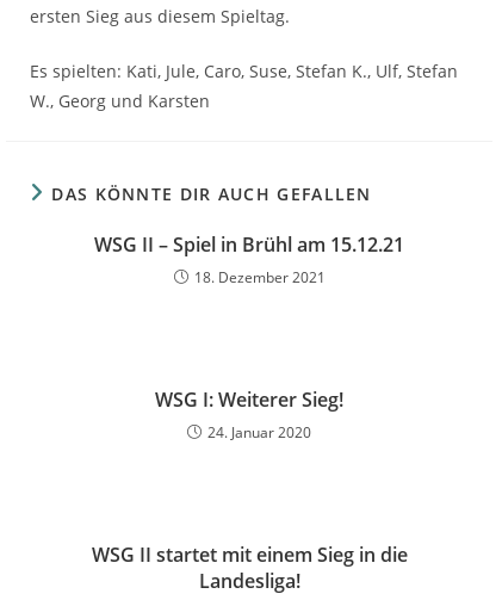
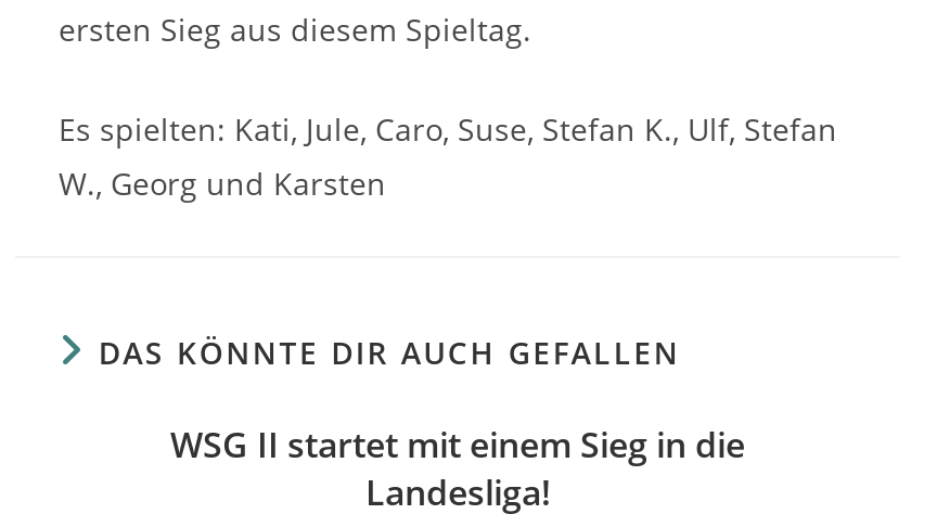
- WSG II – Spiel in Brühl am 15.12.21
- 18. Dezember 2021

- WSG I: Weiterer Sieg!
- 24. Januar 2020
